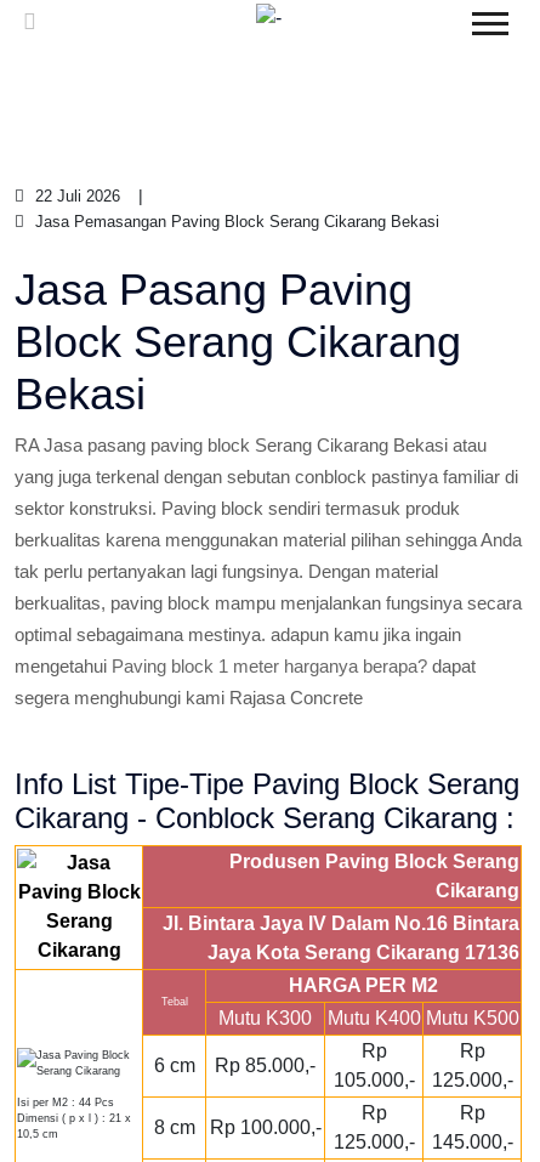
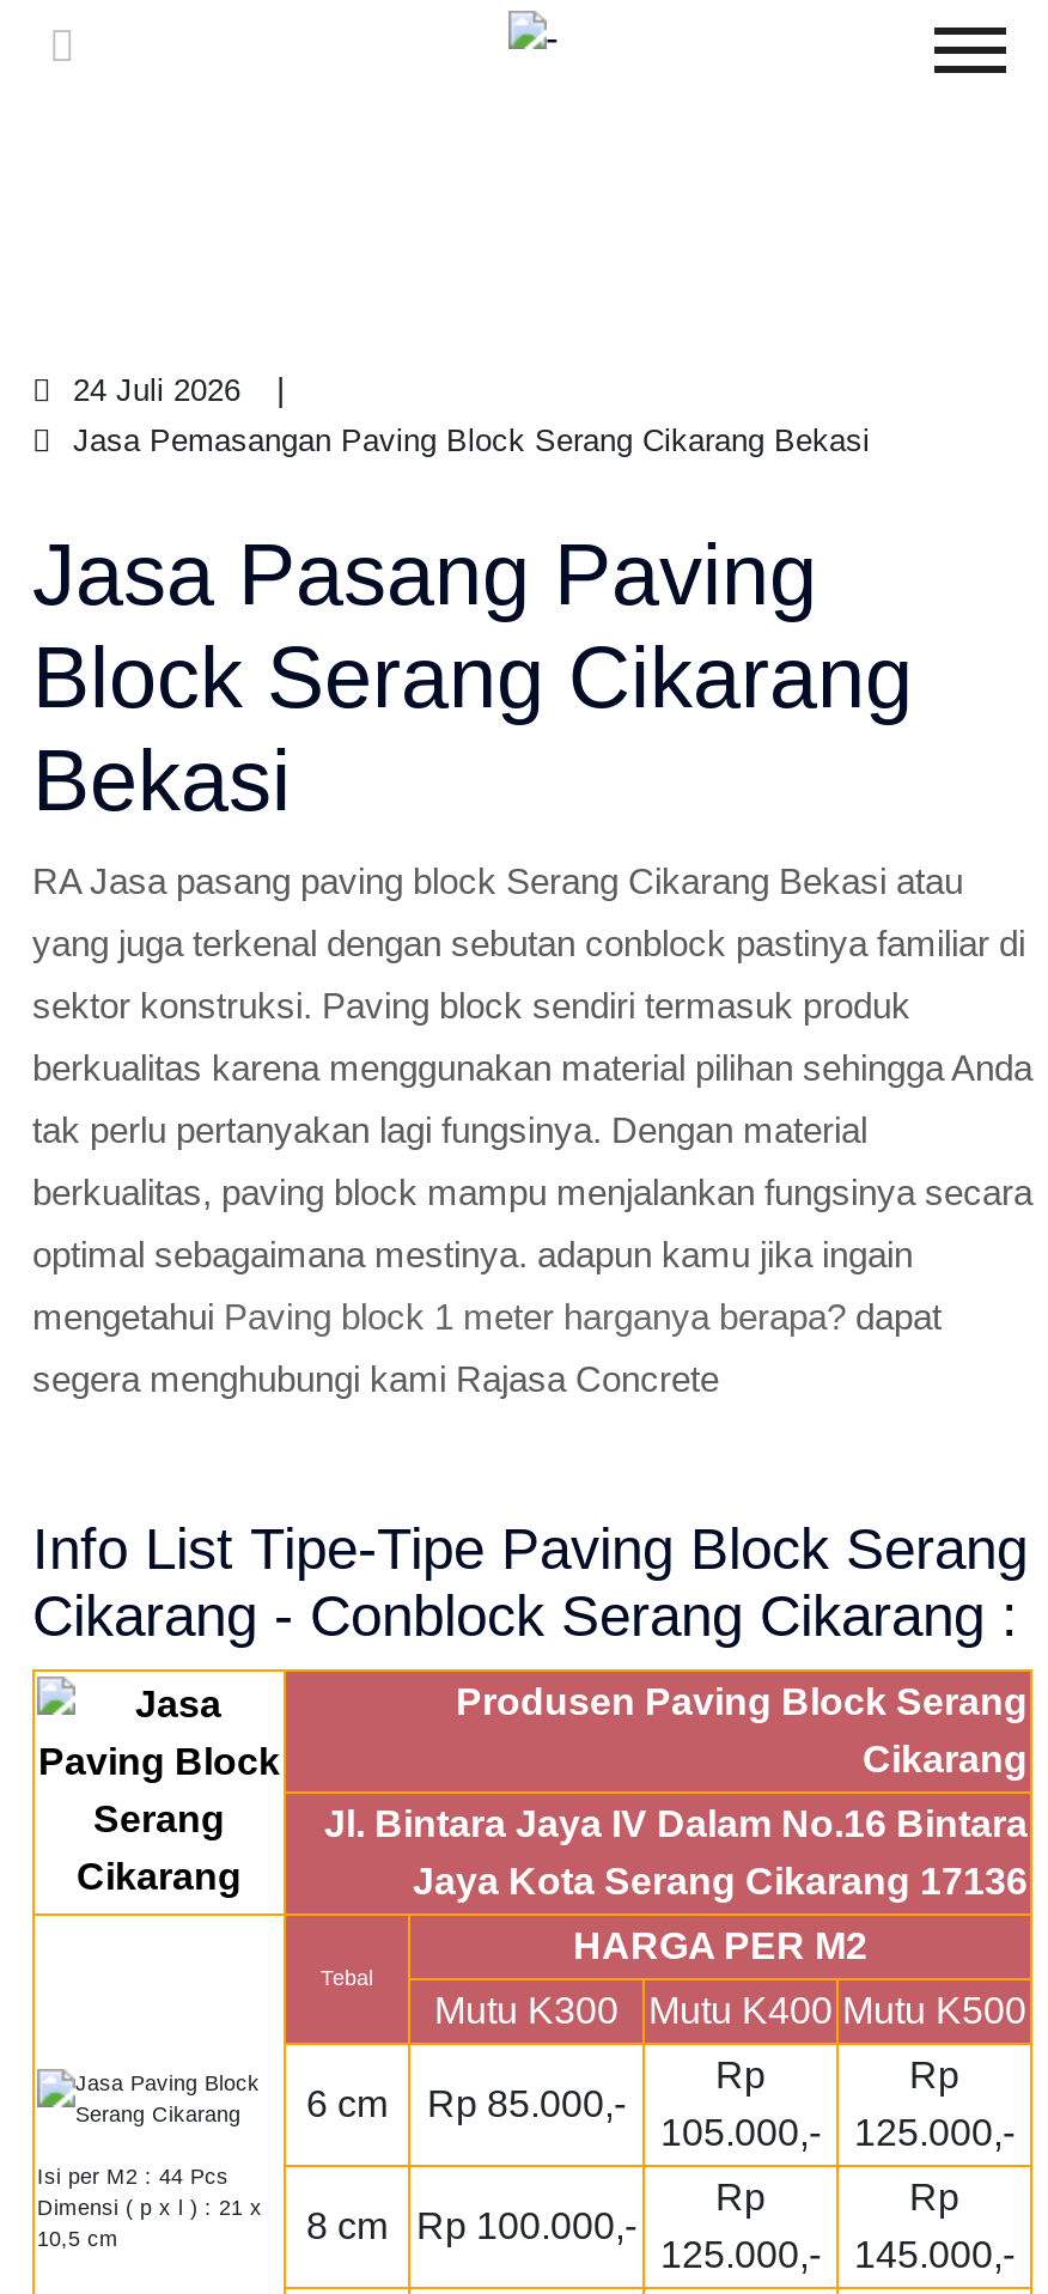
- 22 Juli 2026
+ 24 Juli 2026
